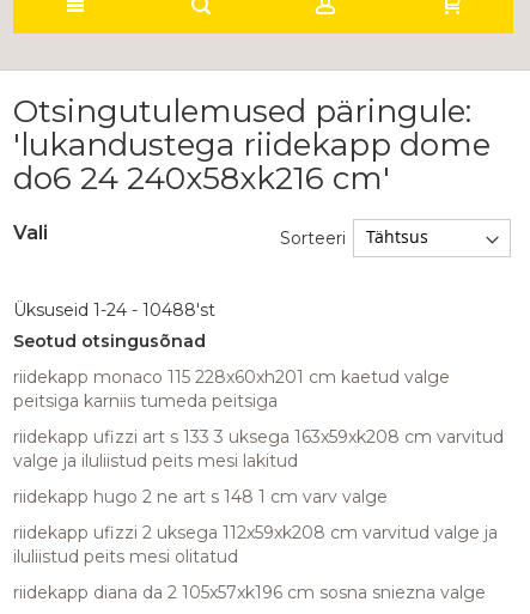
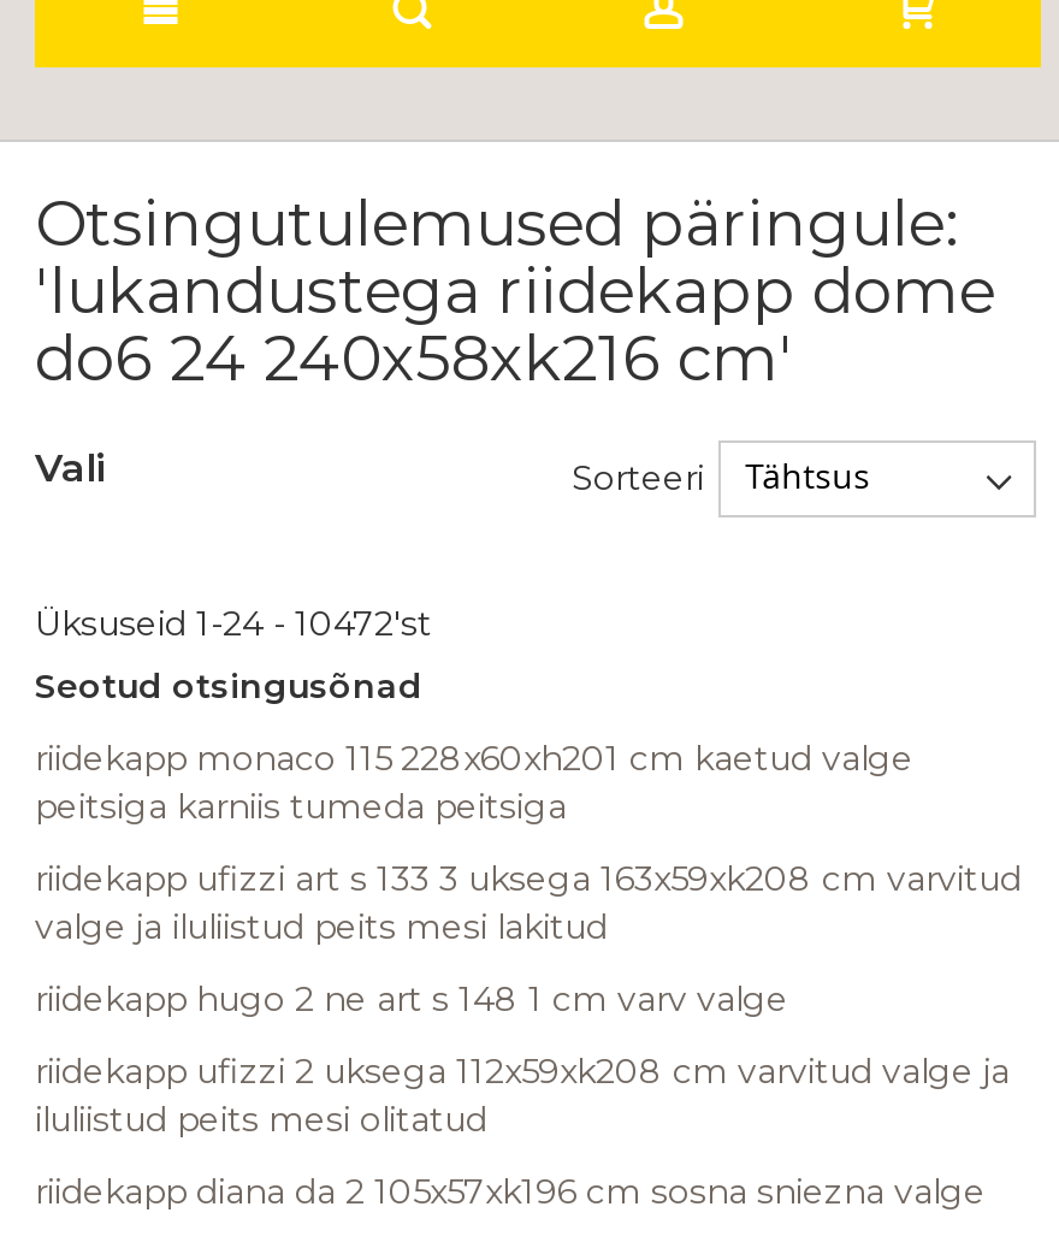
- Üksuseid 1 -24 - 10488'st
+ Üksuseid 1 -24 - 10472'st
